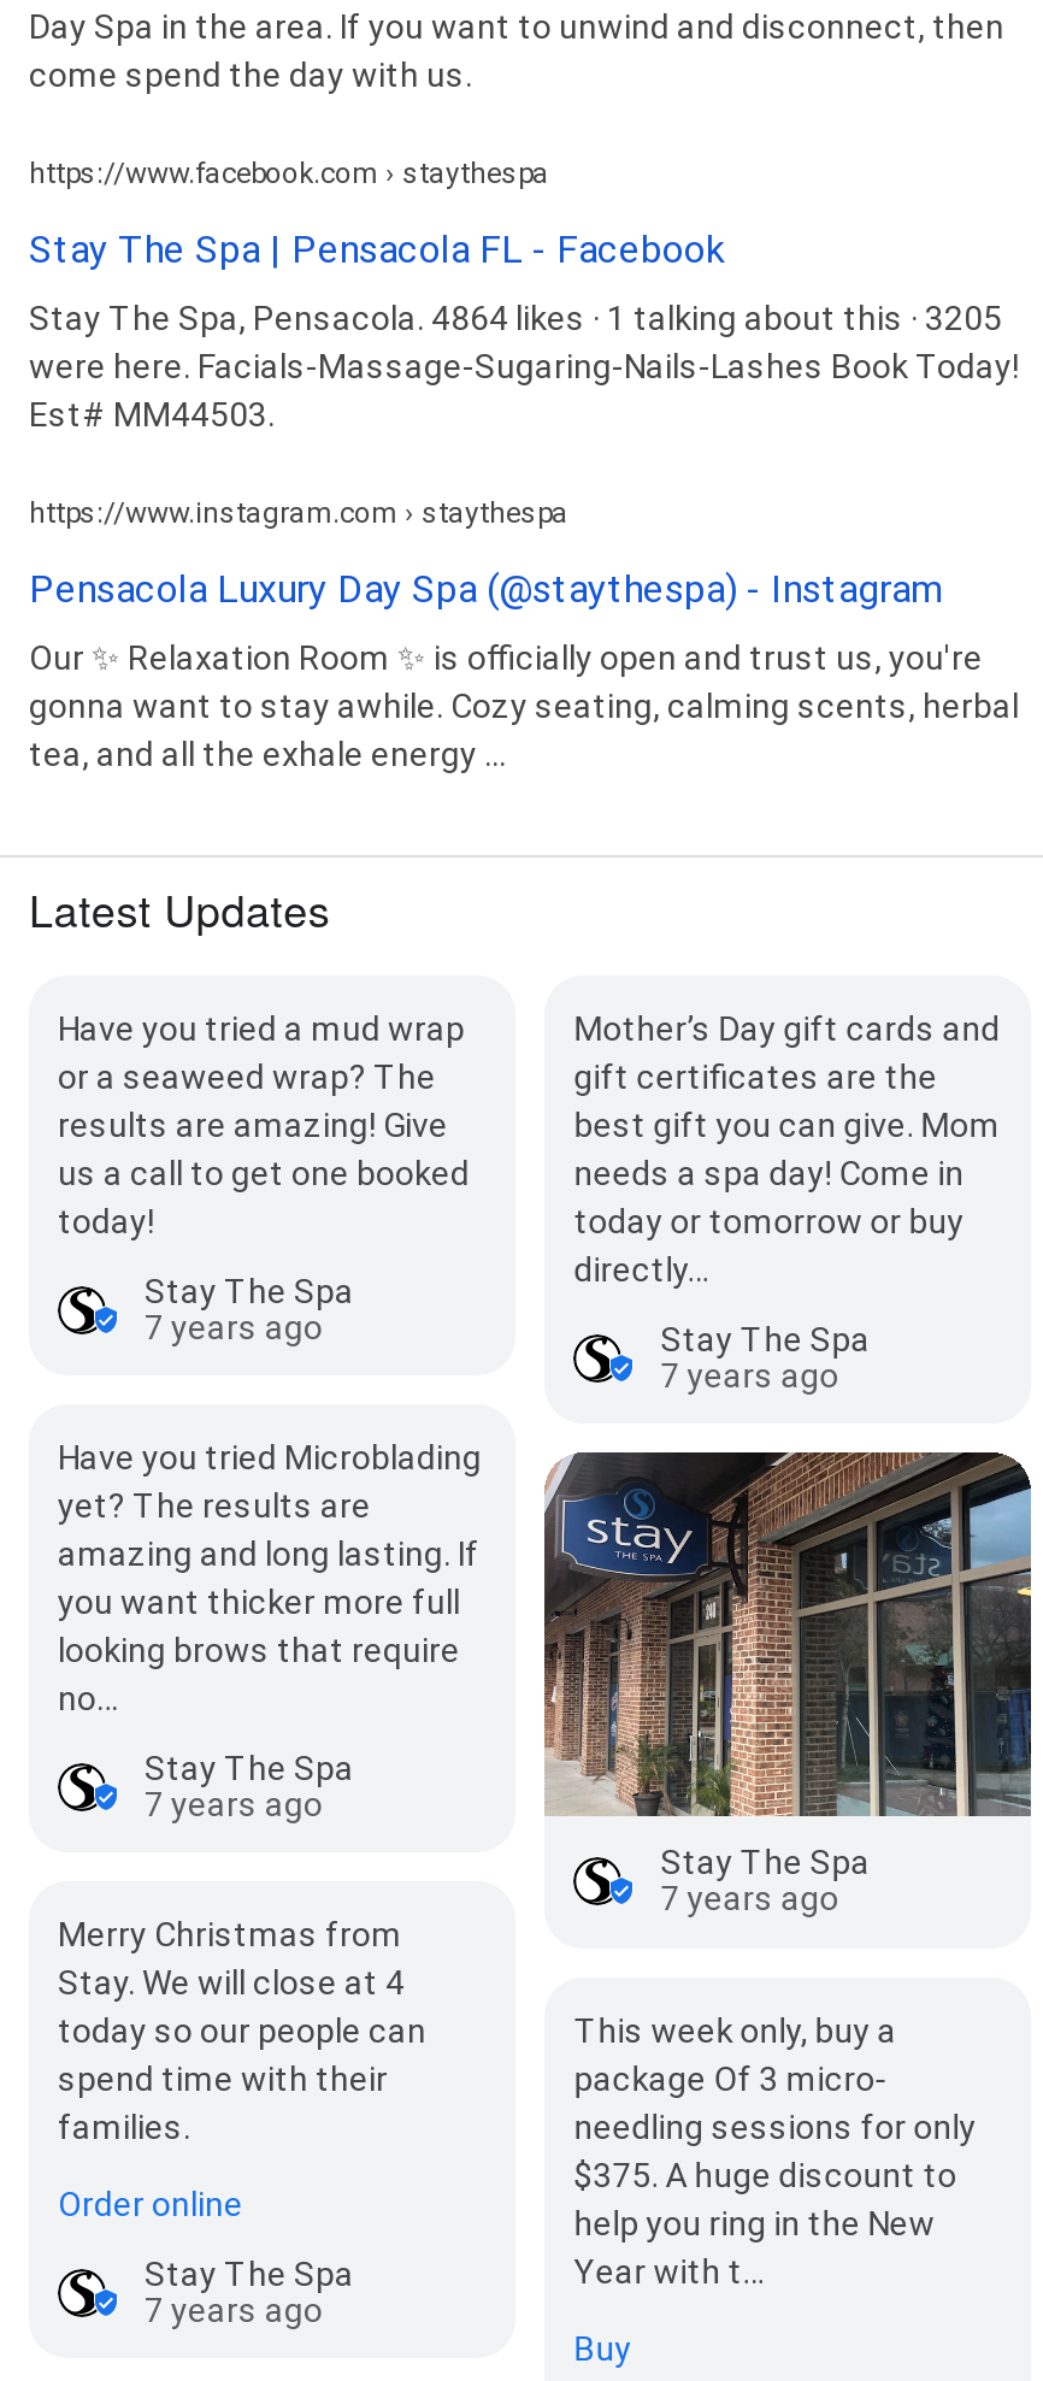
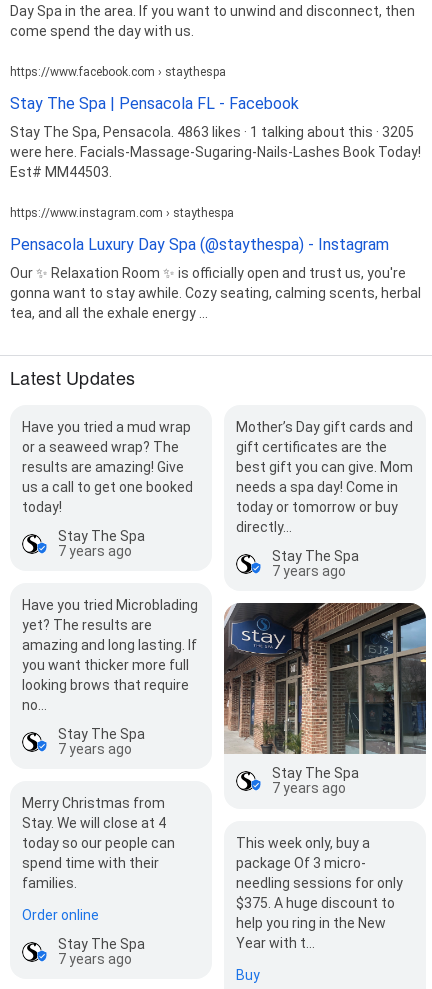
- Stay The Spa, Pensacola. 4864 likes · 1 talking about this · 3205
+ Stay The Spa, Pensacola. 4863 likes · 1 talking about this · 3205
